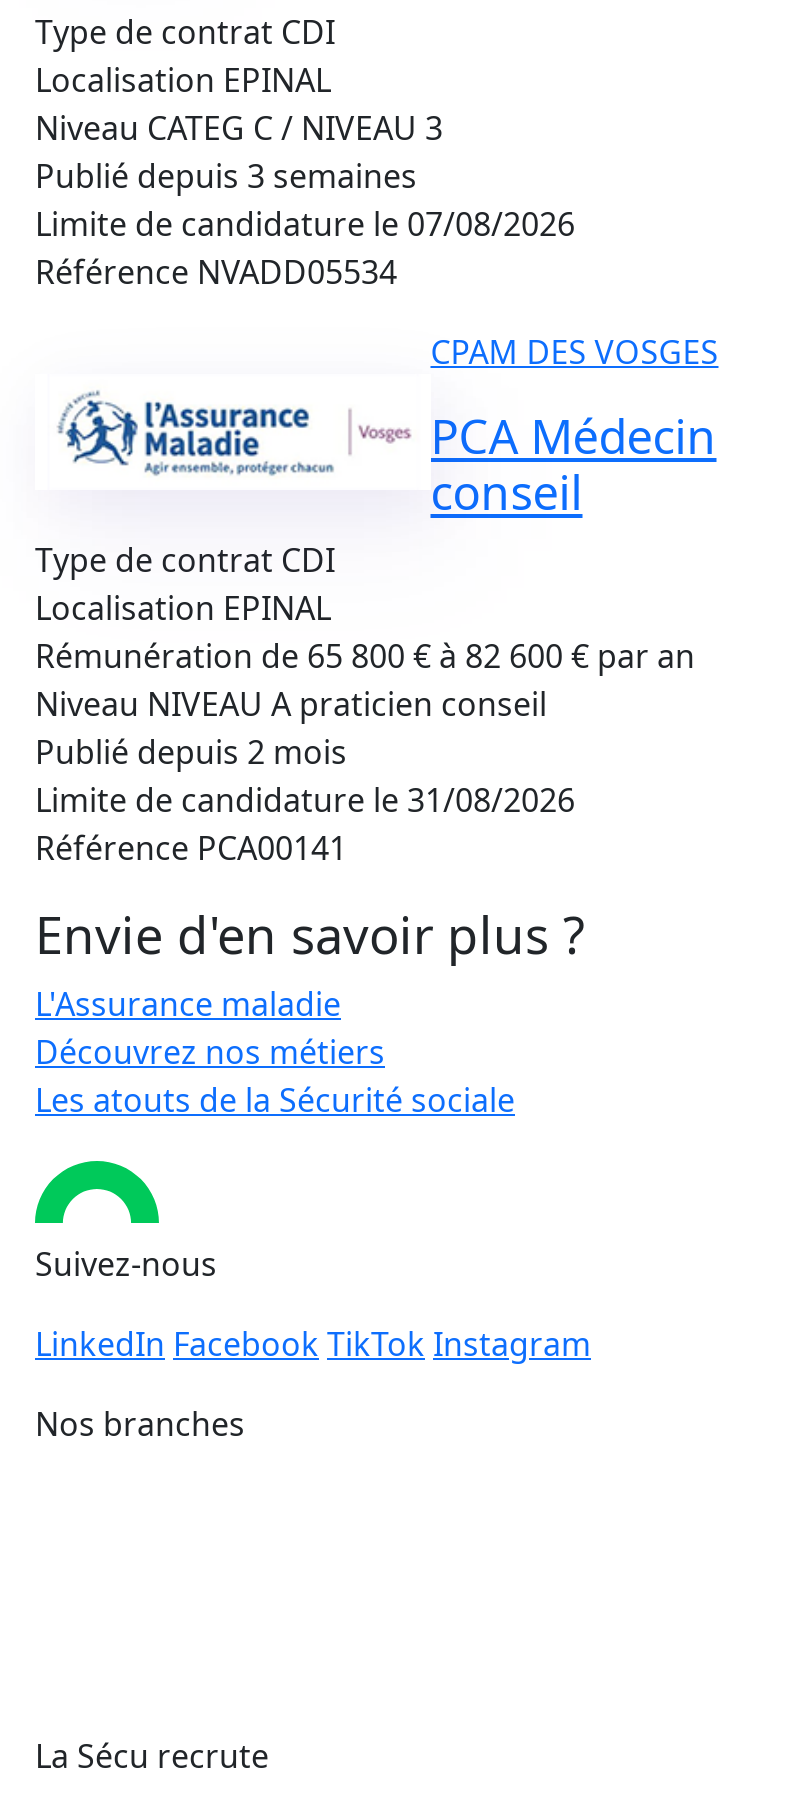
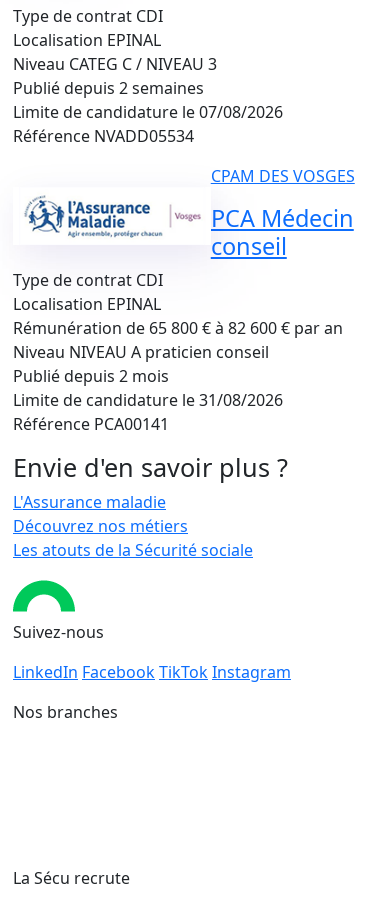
- Publié depuis 3 semaines
+ Publié depuis 2 semaines
